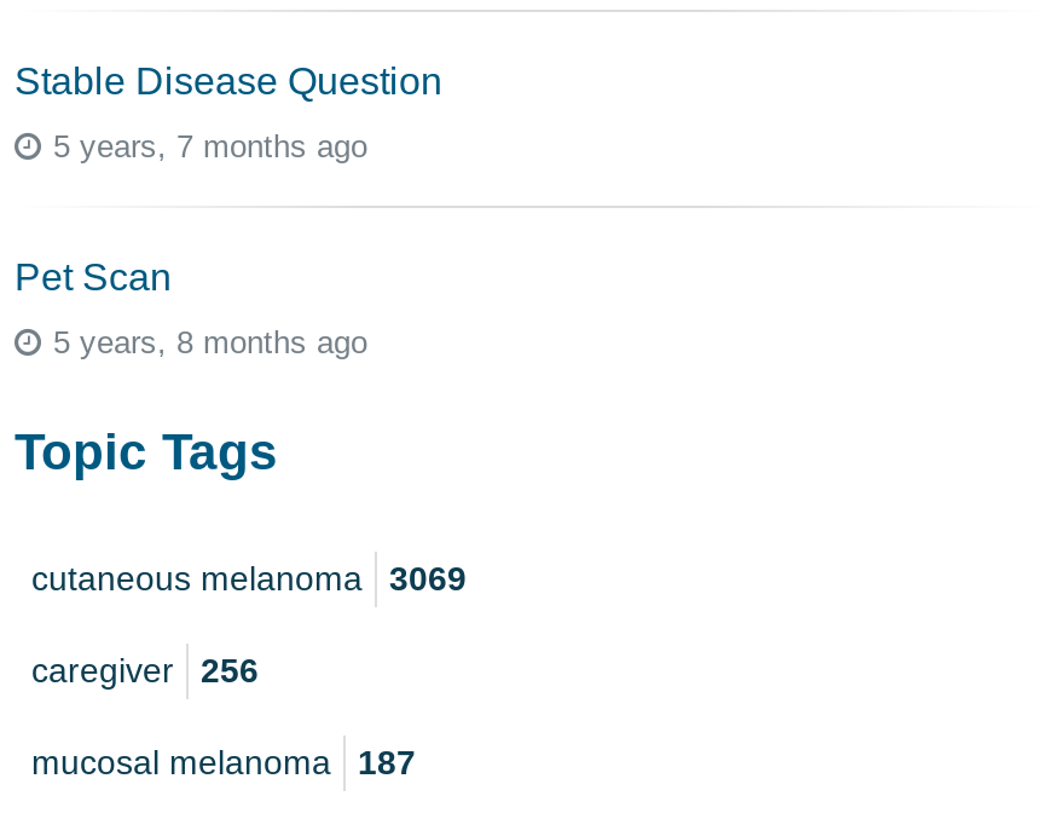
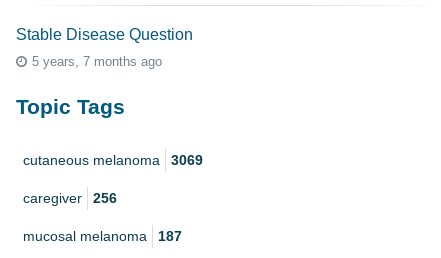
- Pet Scan
- 5 years, 8 months ago
